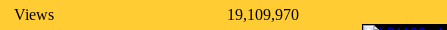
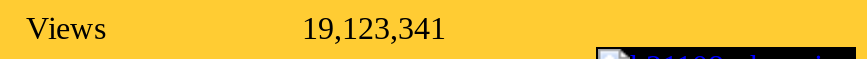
- 19,109,970
+ 19,123,341
